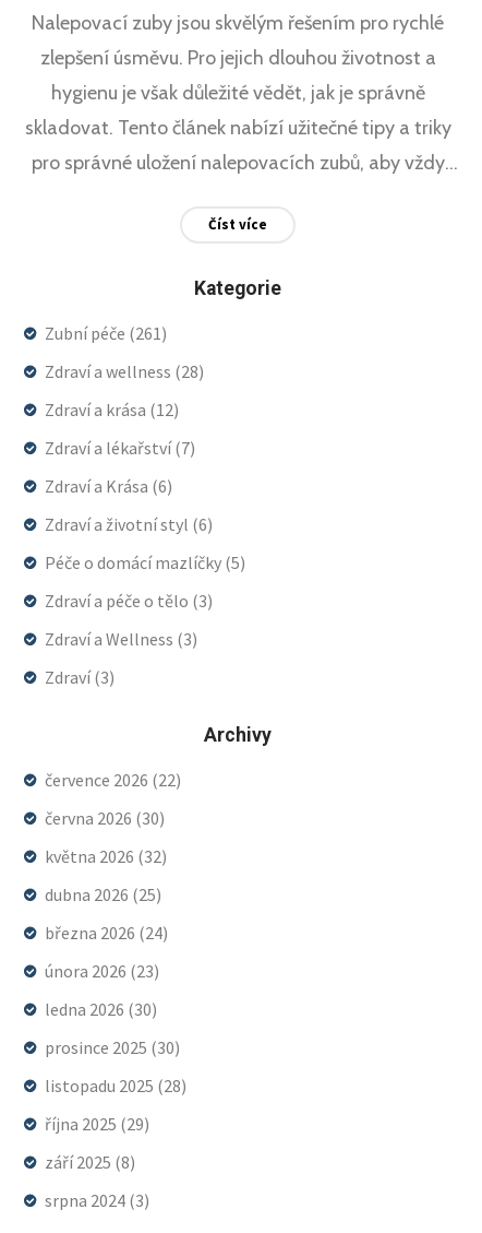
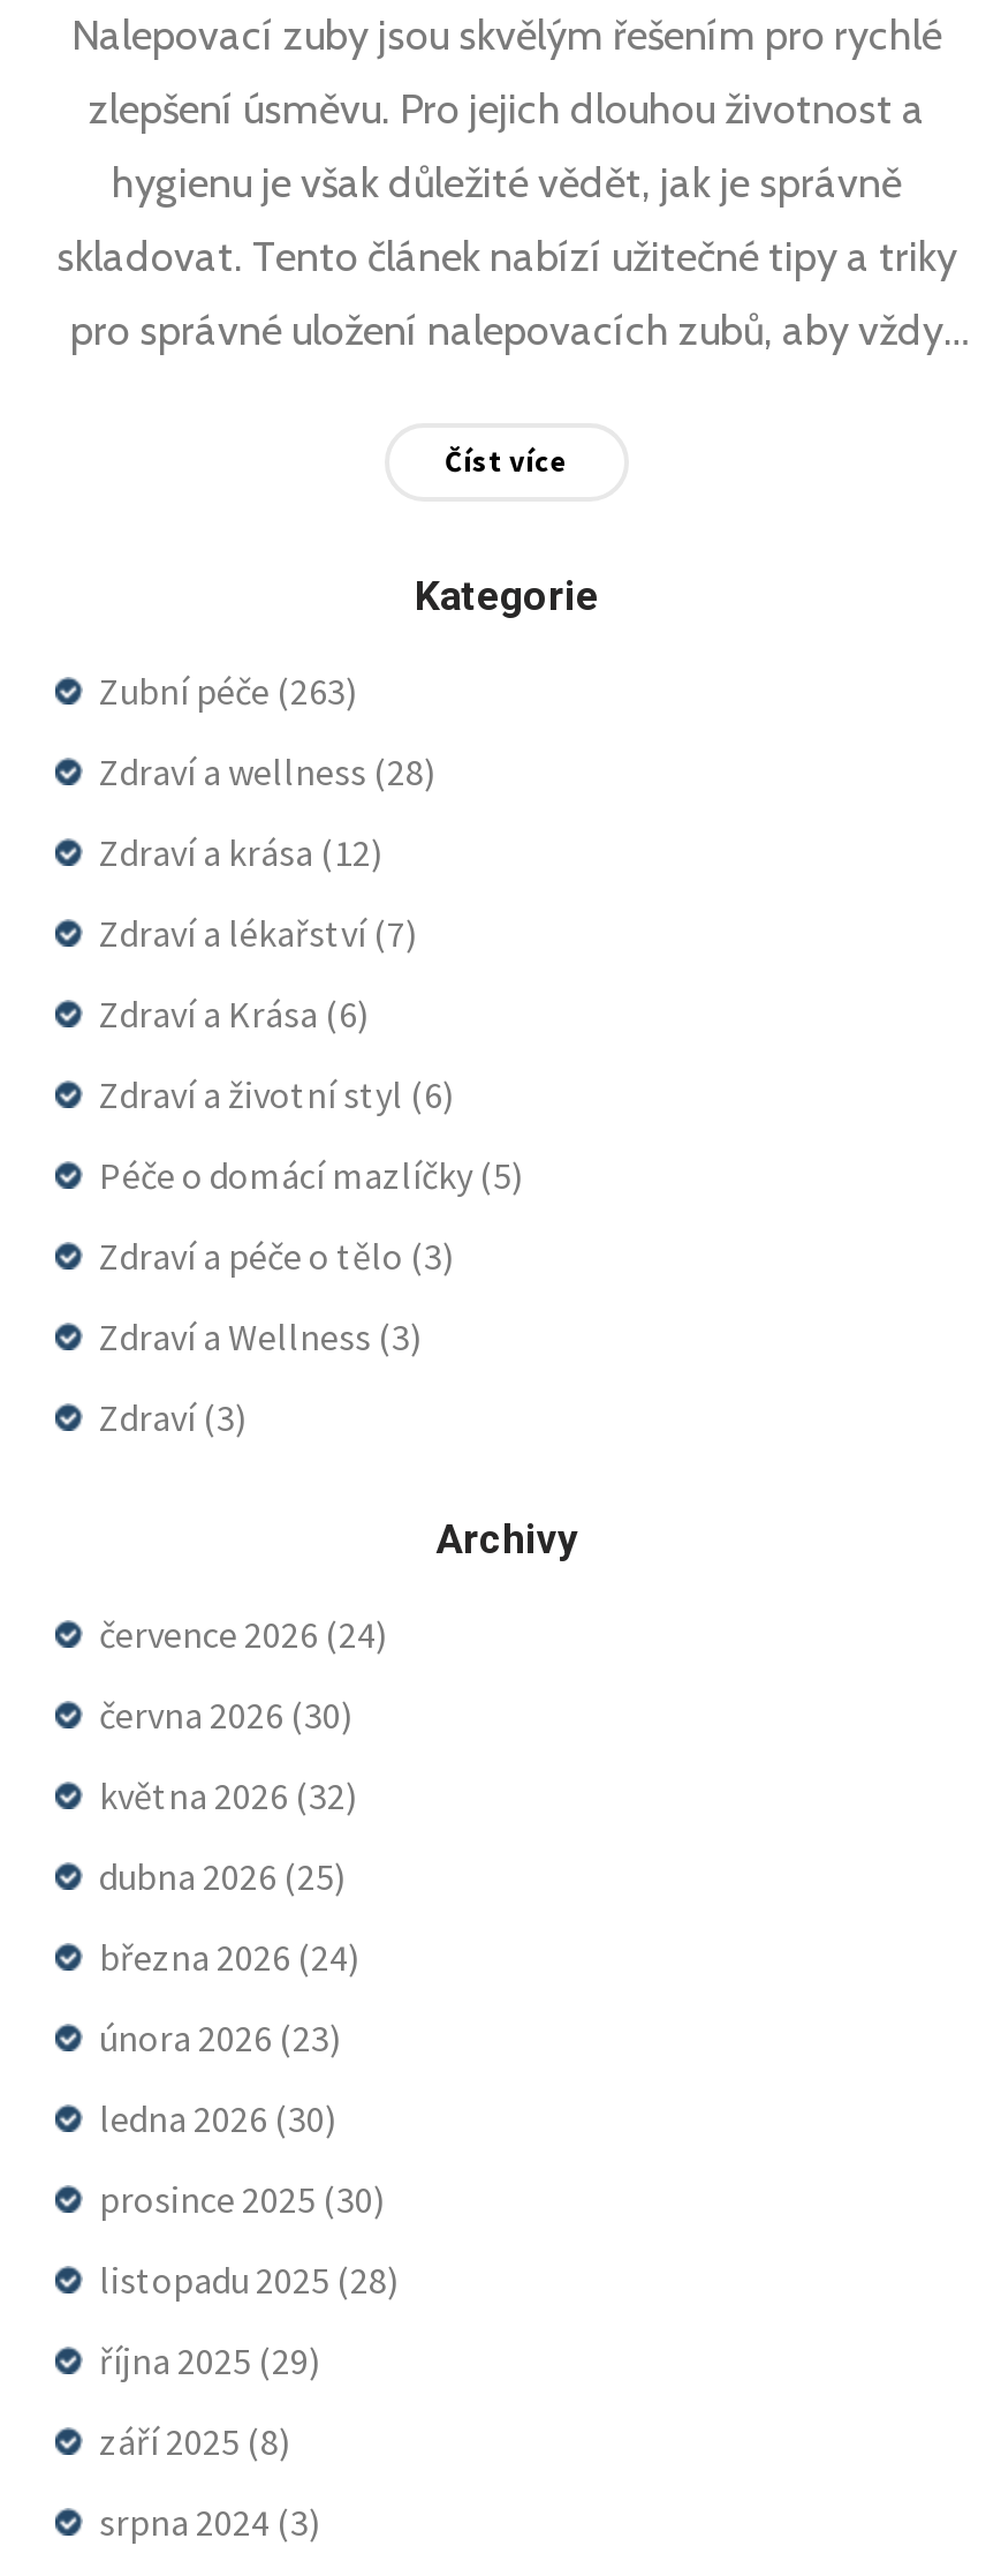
- Zubní péče (261)
+ Zubní péče (263)

- července 2026 (22)
+ července 2026 (24)
